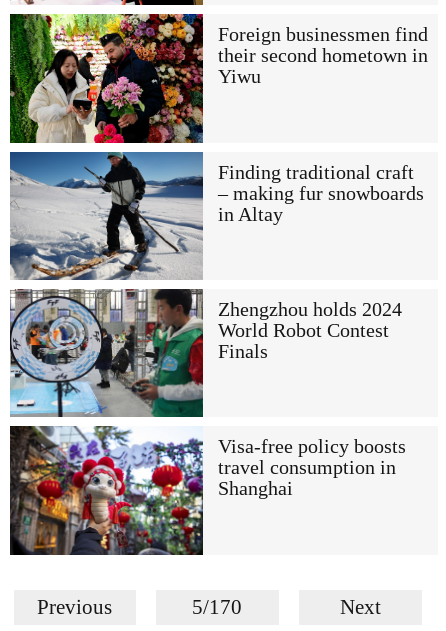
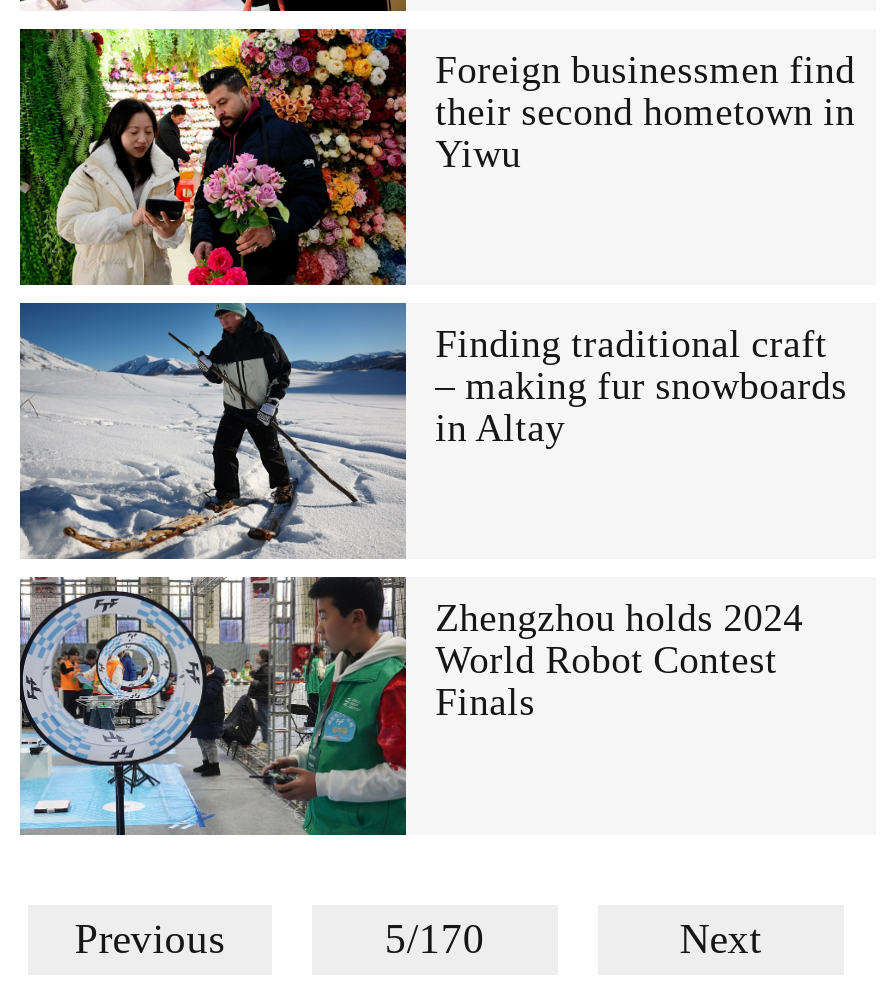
- [image]
- Visa-free policy boosts
- travel consumption in
- Shanghai
